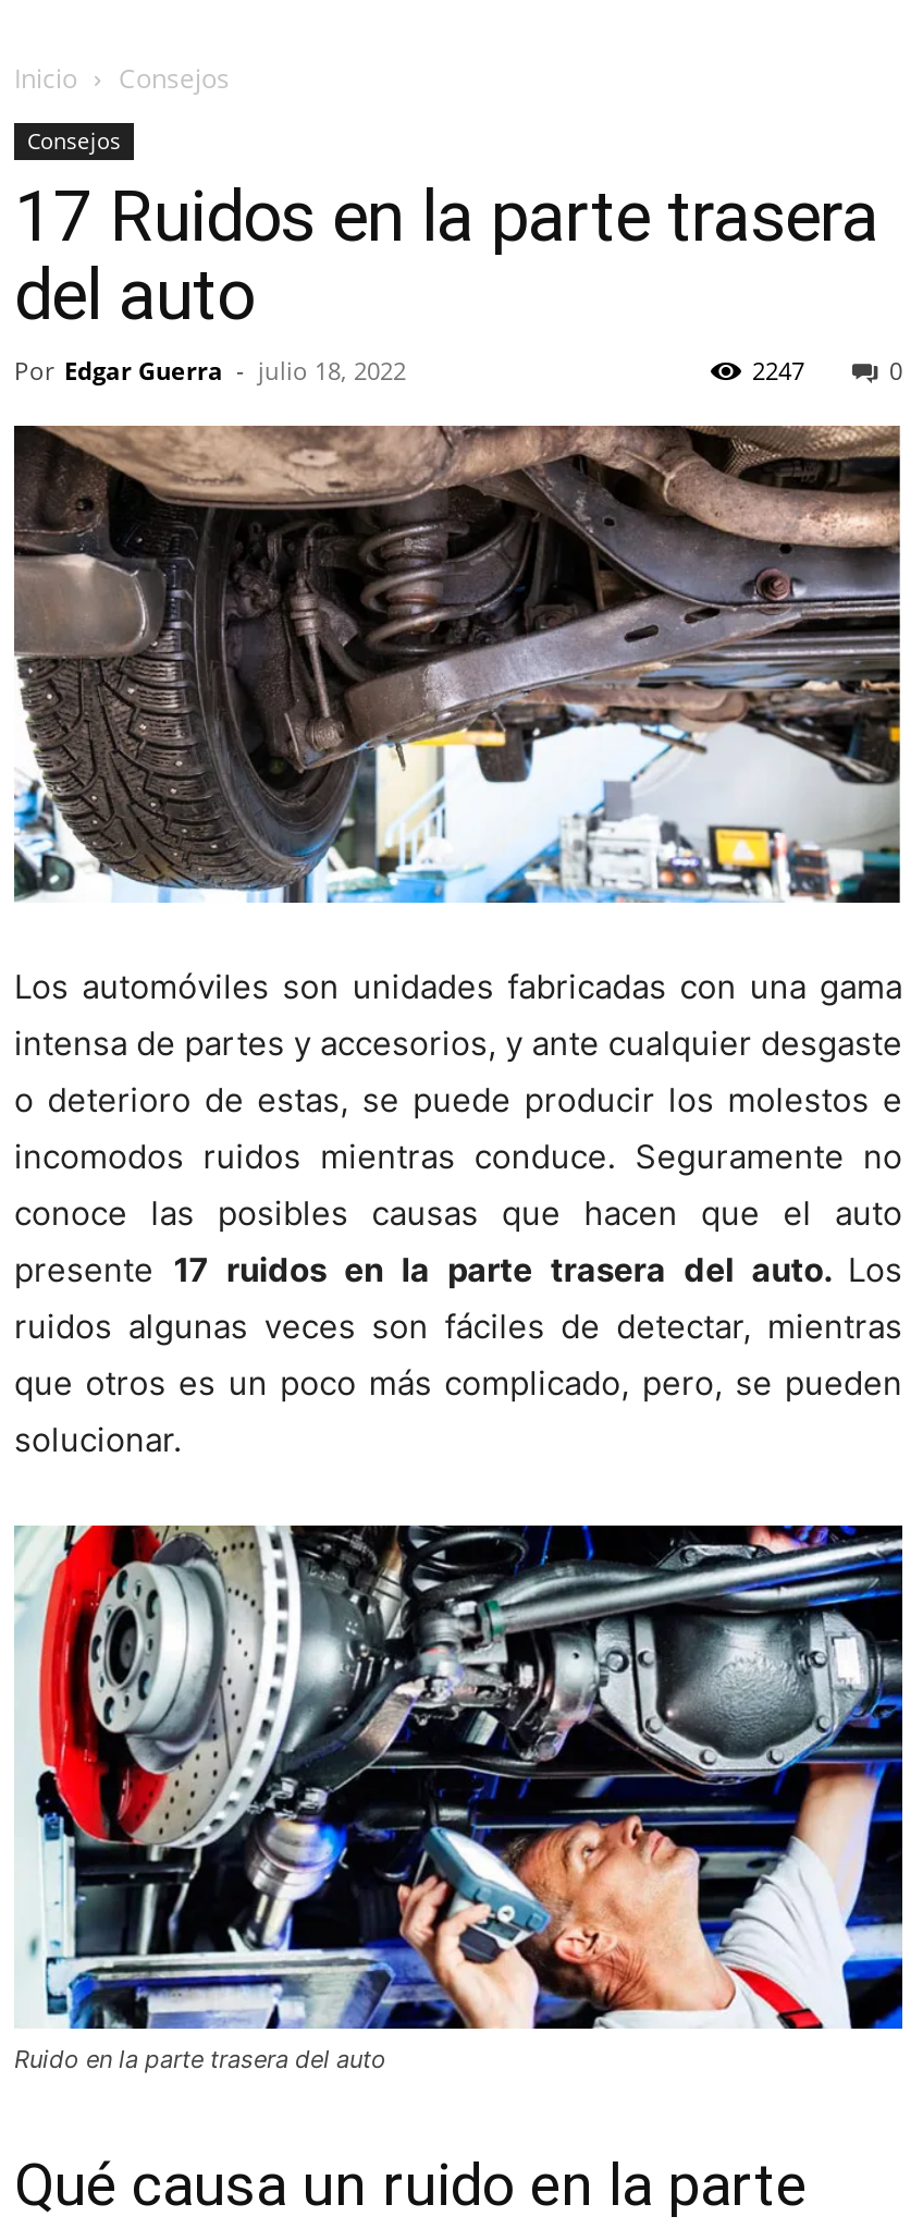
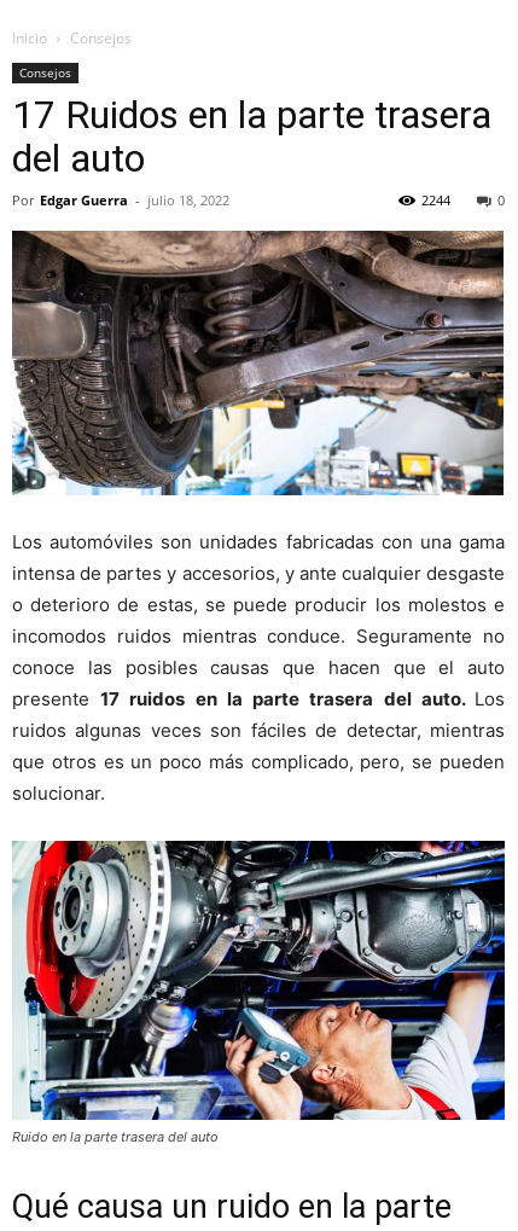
- 2247
+ 2244
